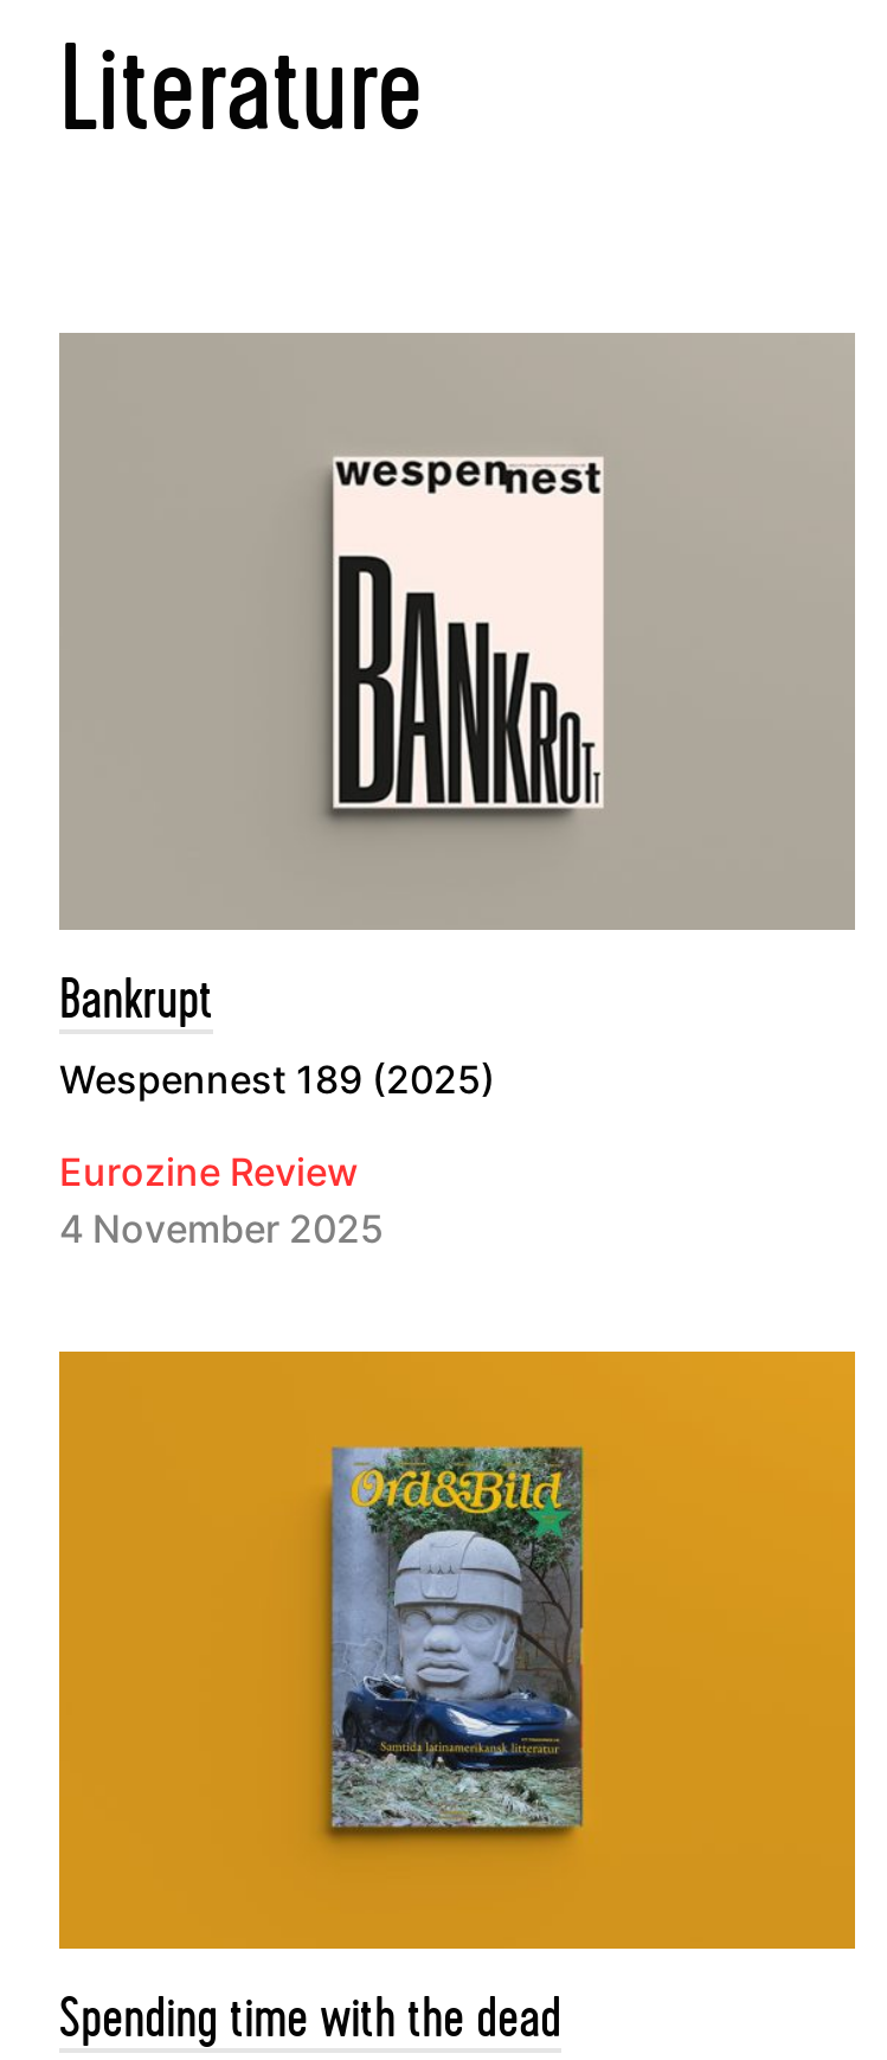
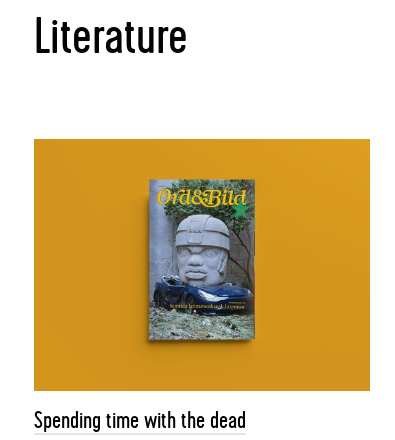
- [image]
- Bankrupt
- Wespennest 189 (2025)
- Eurozine Review
- 4 November 2025
